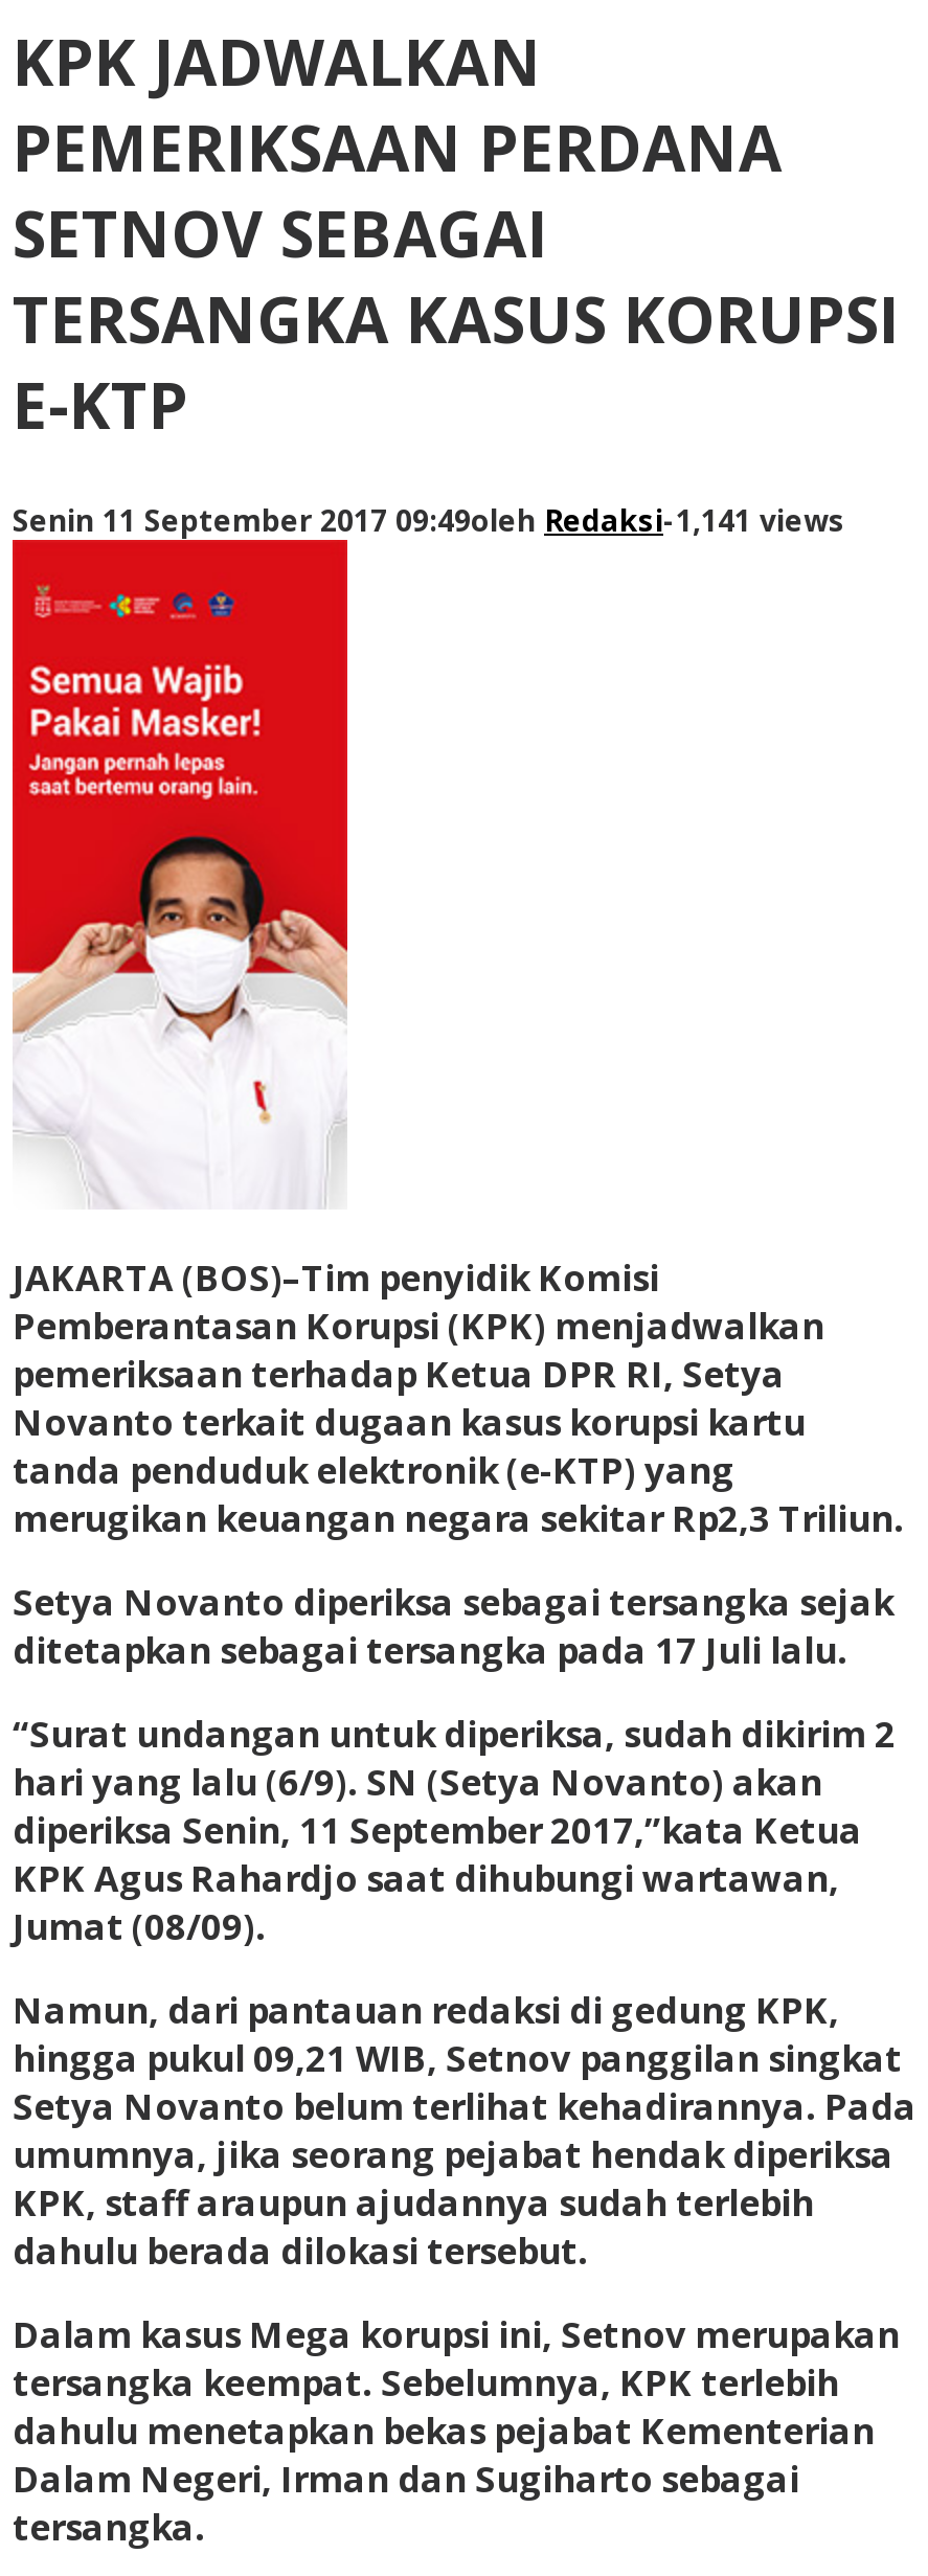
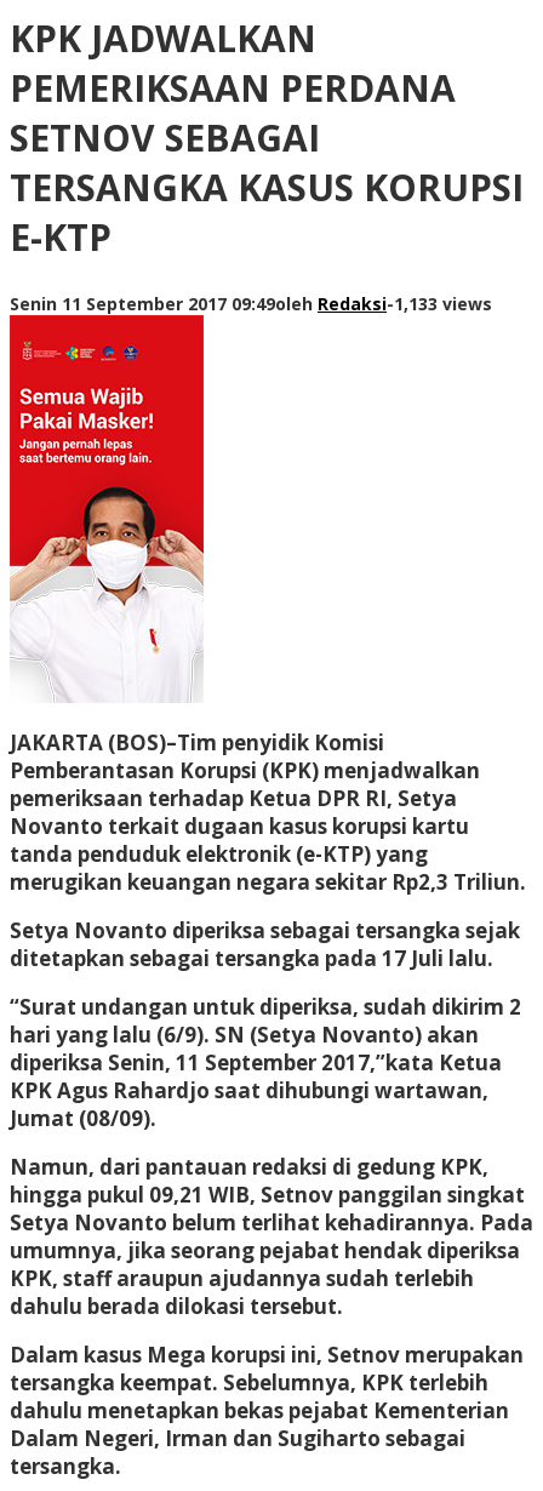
- Senin 11 September 2017 09:49oleh Redaksi-1,141 views
+ Senin 11 September 2017 09:49oleh Redaksi-1,133 views
